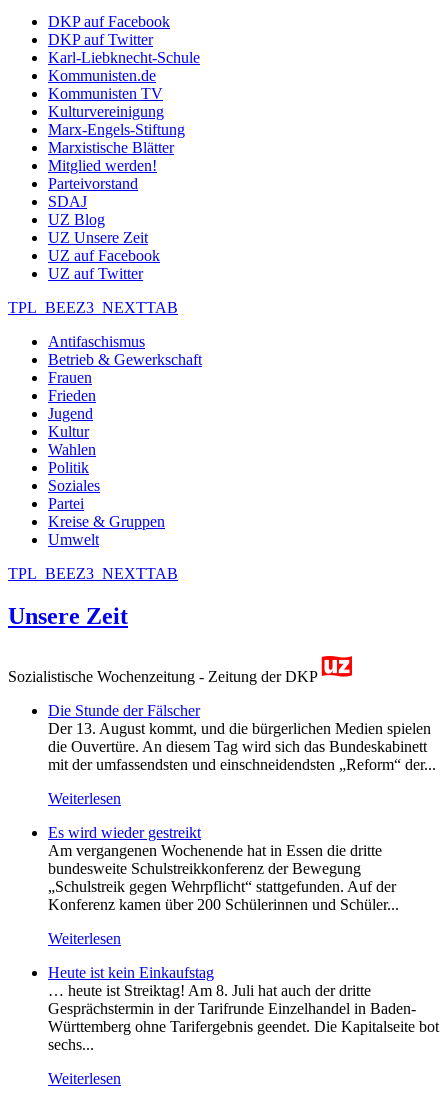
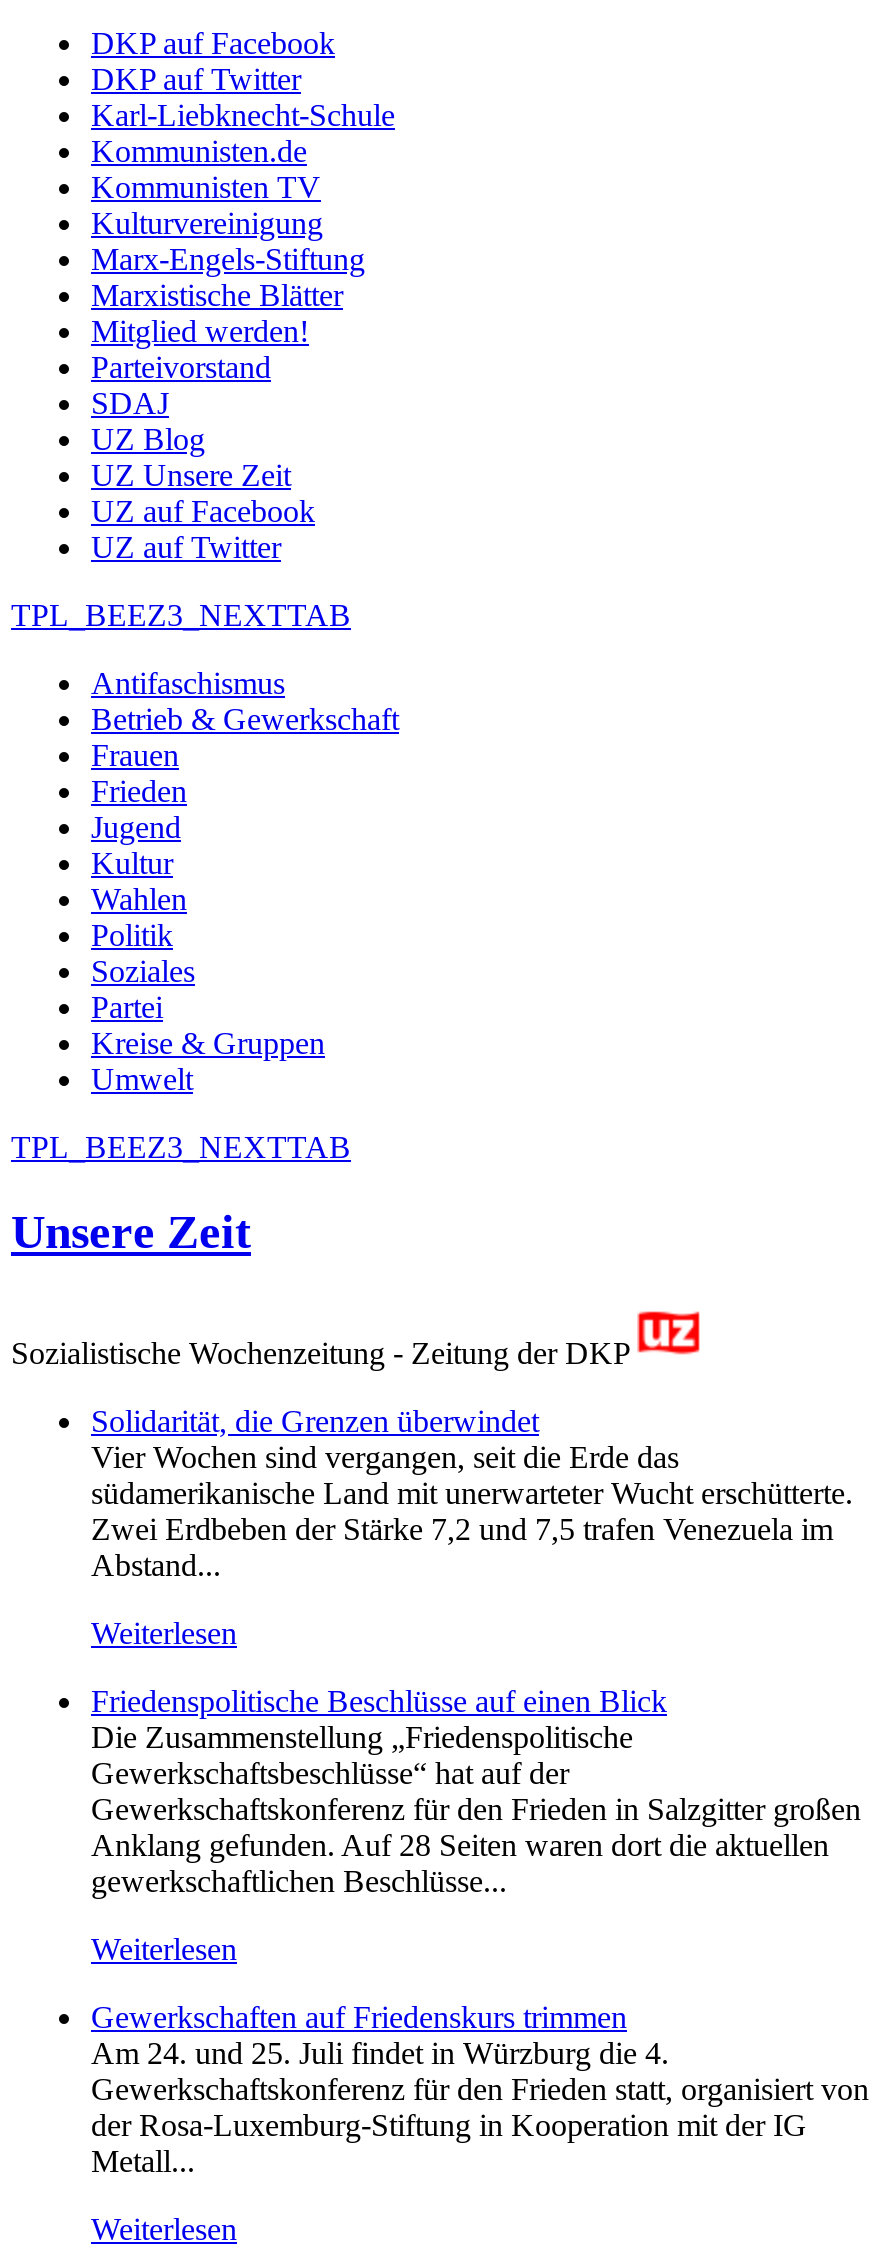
- Die Stunde der Fälscher
- Der 13. August kommt, und die bürgerlichen Medien spielen
- die Ouvertüre. An diesem Tag wird sich das Bundeskabinett
- mit der umfassendsten und einschneidendsten „Reform“ der...
+ Solidarität, die Grenzen überwindet
+ Vier Wochen sind vergangen, seit die Erde das
+ südamerikanische Land mit unerwarteter Wucht erschütterte.
+ Zwei Erdbeben der Stärke 7,2 und 7,5 trafen Venezuela im
+ Abstand...

- Es wird wieder gestreikt
- Am vergangenen Wochenende hat in Essen die dritte
- bundesweite Schulstreikkonferenz der Bewegung
- „Schulstreik gegen Wehrpflicht“ stattgefunden. Auf der
- Konferenz kamen über 200 Schülerinnen und Schüler...
+ Friedenspolitische Beschlüsse auf einen Blick
+ Die Zusammenstellung „Friedenspolitische
+ Gewerkschaftsbeschlüsse“ hat auf der
+ Gewerkschaftskonferenz für den Frieden in Salzgitter großen
+ Anklang gefunden. Auf 28 Seiten waren dort die aktuellen
+ gewerkschaftlichen Beschlüsse...

- Heute ist kein Einkaufstag
- … heute ist Streiktag! Am 8. Juli hat auch der dritte
- Gesprächstermin in der Tarifrunde Einzelhandel in Baden-
- Württemberg ohne Tarifergebnis geendet. Die Kapitalseite bot
- sechs...
+ Gewerkschaften auf Friedenskurs trimmen
+ Am 24. und 25. Juli findet in Würzburg die 4.
+ Gewerkschaftskonferenz für den Frieden statt, organisiert von
+ der Rosa-Luxemburg-Stiftung in Kooperation mit der IG
+ Metall...
